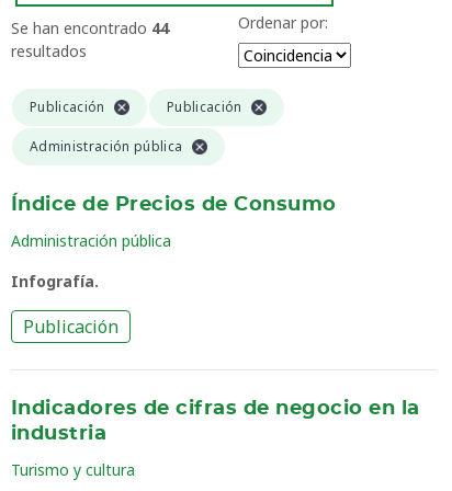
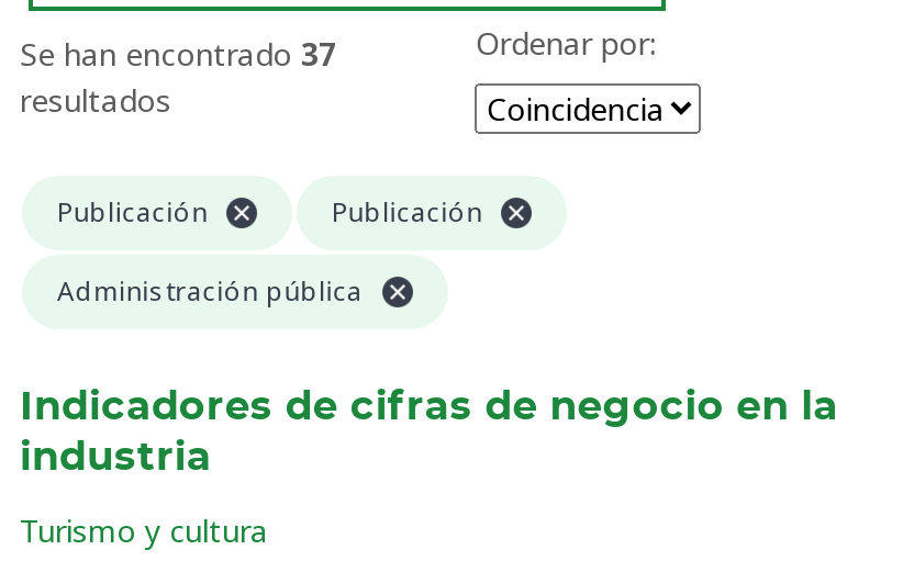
- Se han encontrado 44
+ Se han encontrado 37

- Índice de Precios de Consumo
- Administración pública
- Infografía.
- Publicación
